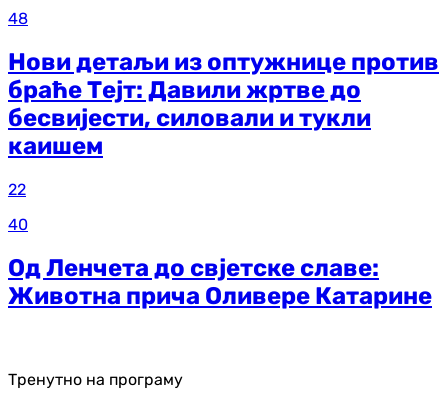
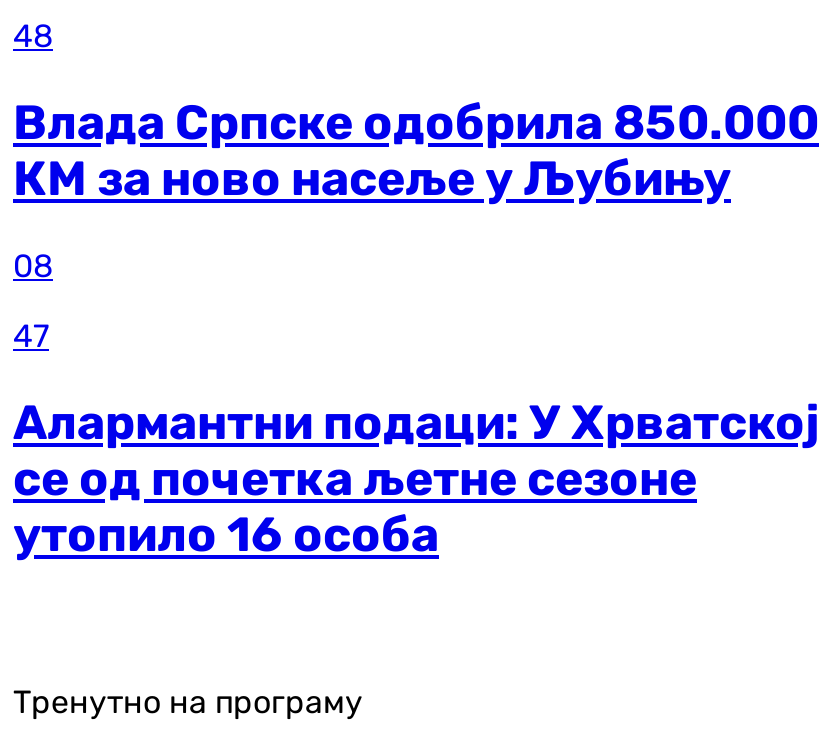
- Нови детаљи из оптужнице против
- браће Тејт: Давили жртве до
- бесвијести, силовали и тукли
- каишем
+ Влада Српске одобрила 850.000
+ КМ за ново насеље у Љубињу

- 22
+ 08

- 40
+ 47

- Од Ленчета до свјетске славе:
- Животна прича Оливере Катарине
+ Алармантни подаци: У Хрватској
+ се од почетка љетне сезоне
+ утопило 16 особа
